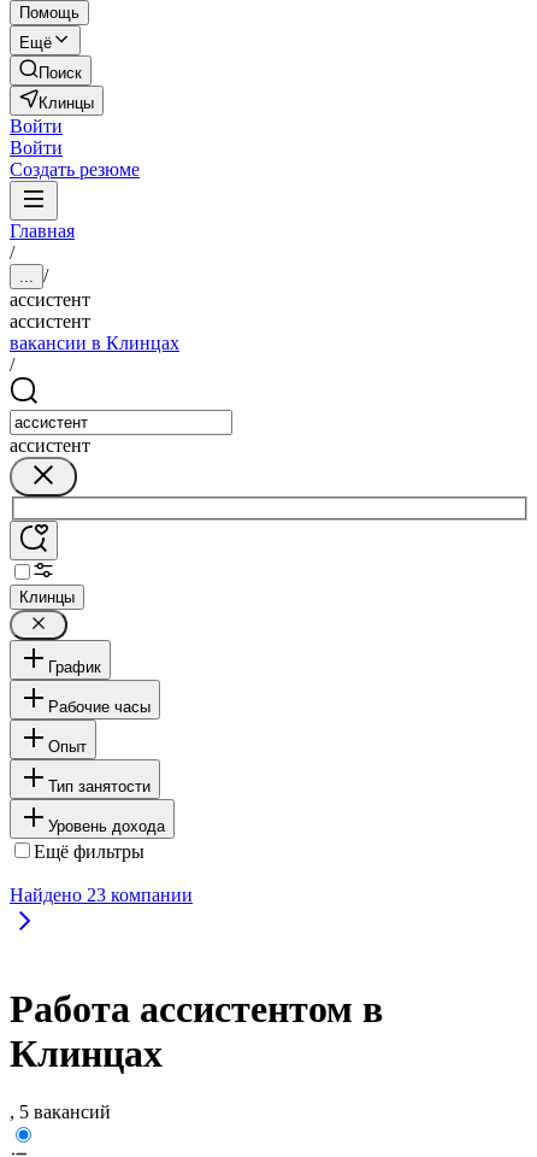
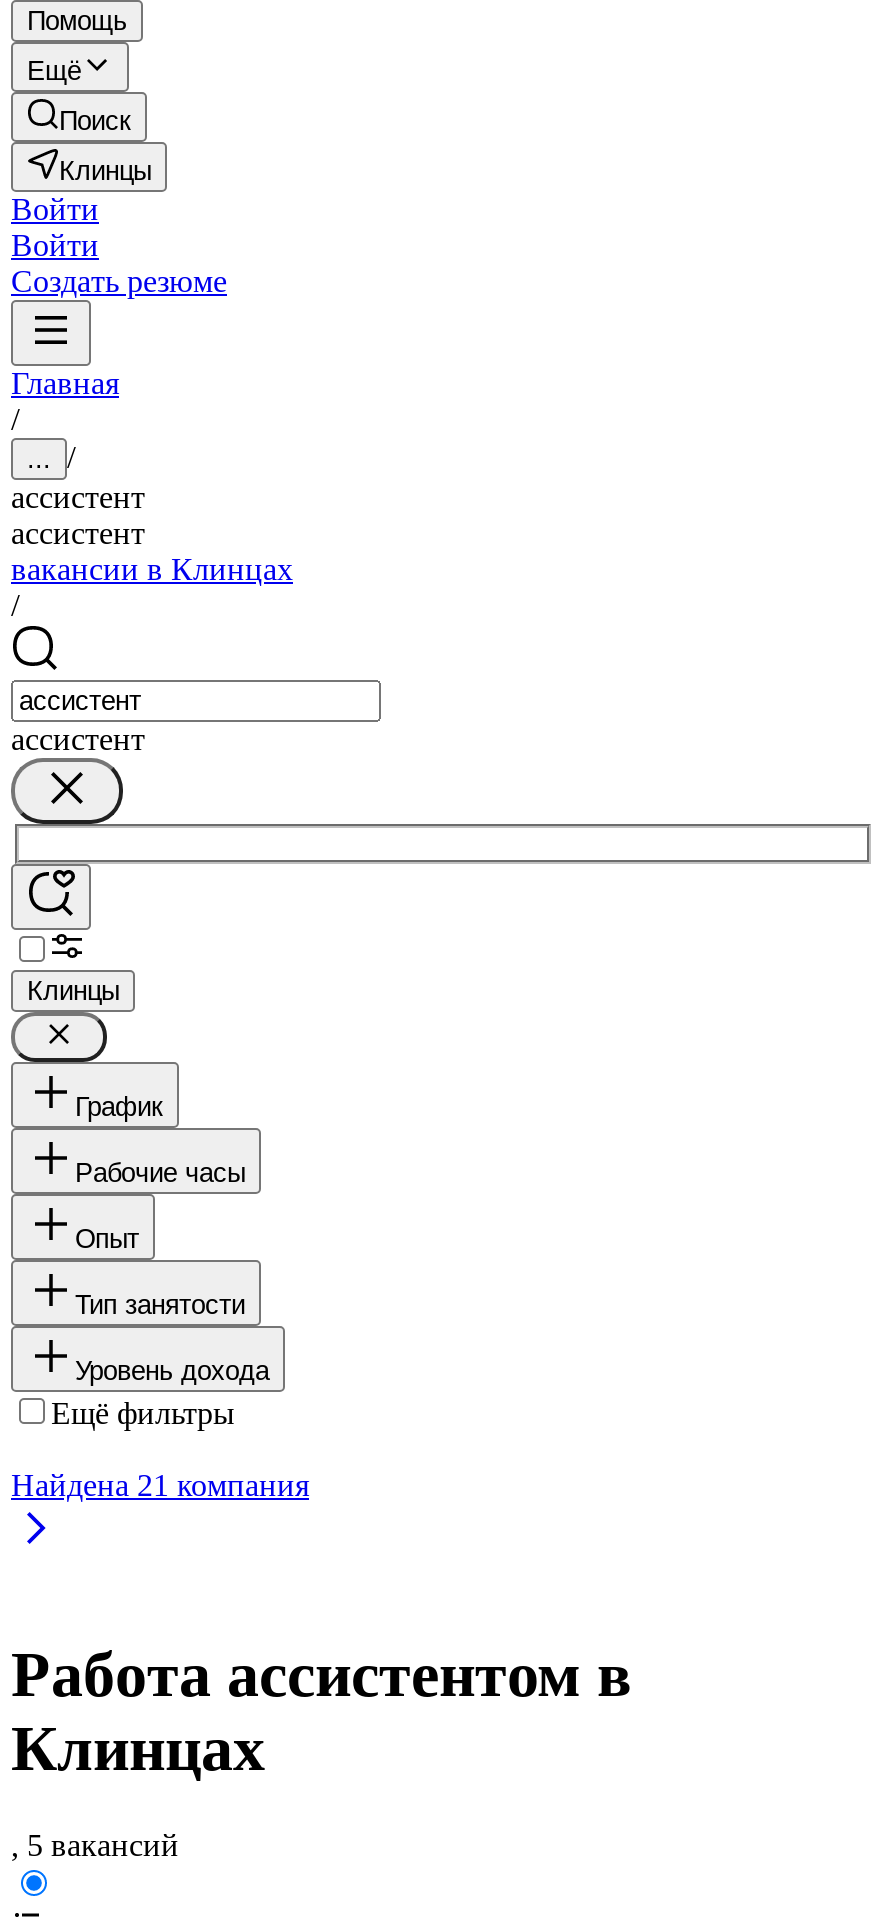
- Найдено 23 компании
+ Найдена 21 компания
